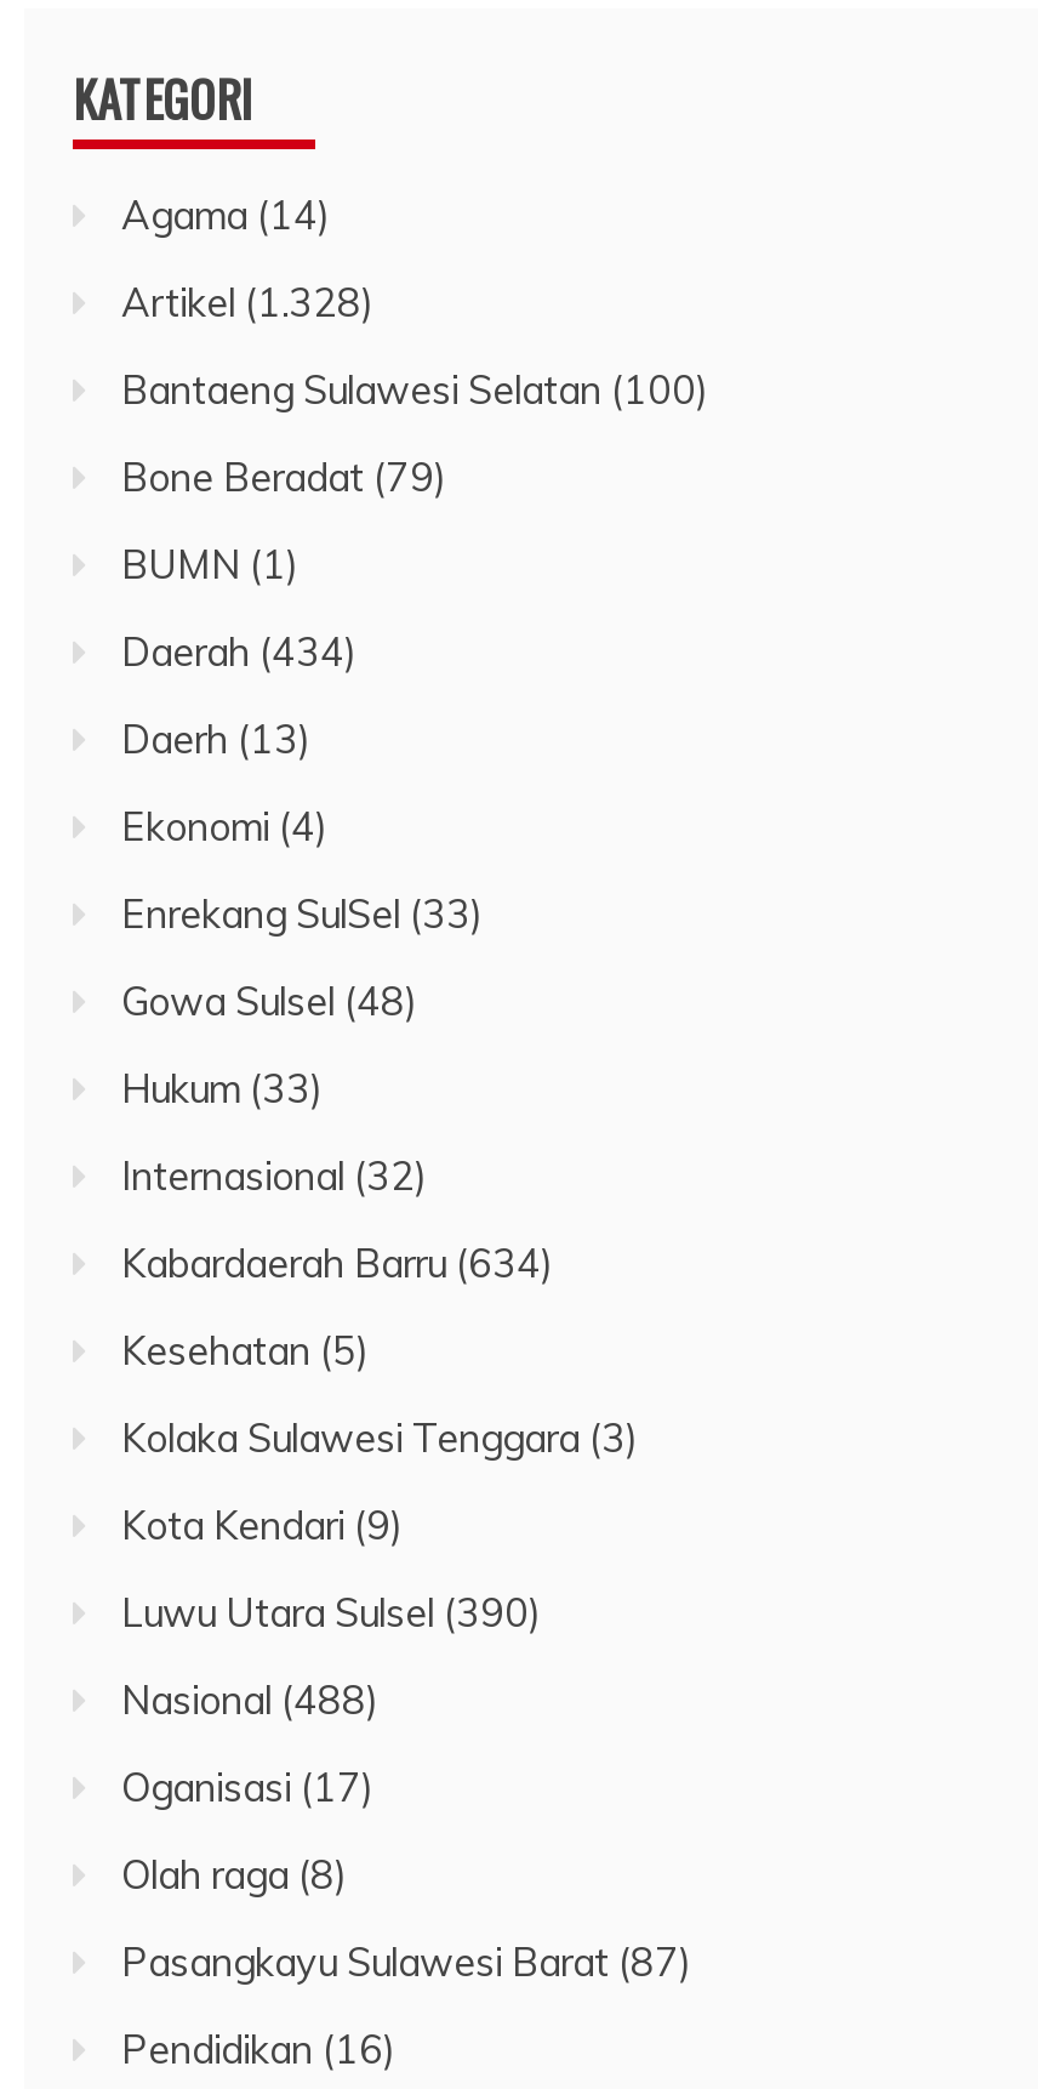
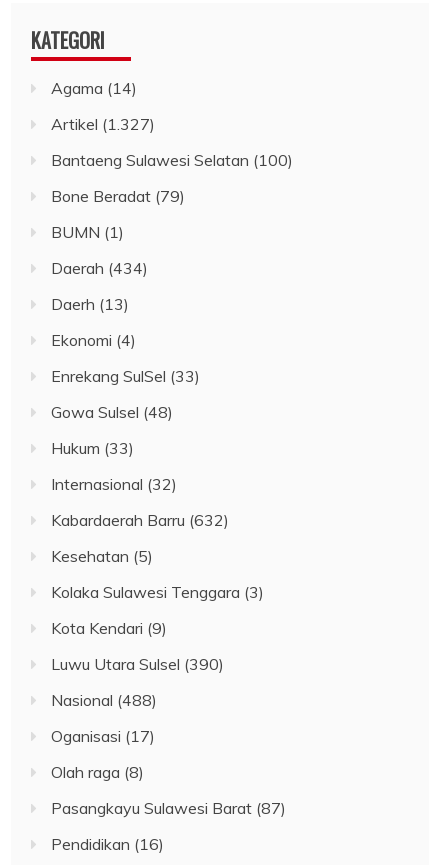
- Artikel (1.328)
+ Artikel (1.327)

- Kabardaerah Barru (634)
+ Kabardaerah Barru (632)
